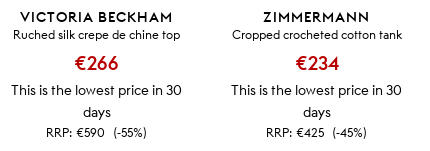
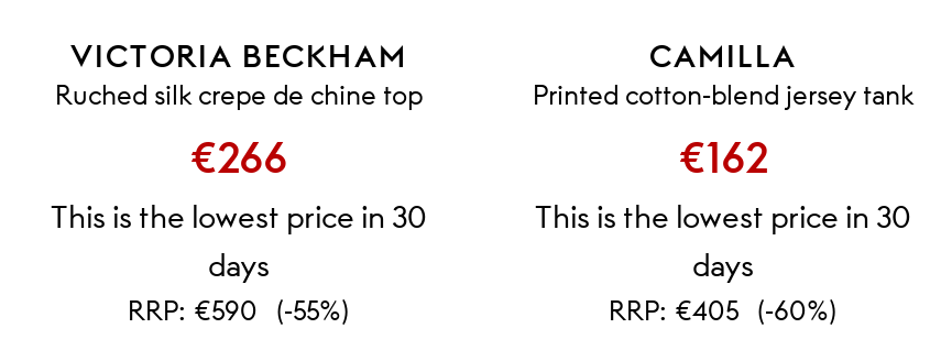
- ZIMMERMANN
- Cropped crocheted cotton tank
+ CAMILLA
+ Printed cotton-blend jersey tank

- €234
+ €162

- RRP: €425 (-45%)
+ RRP: €405 (-60%)
